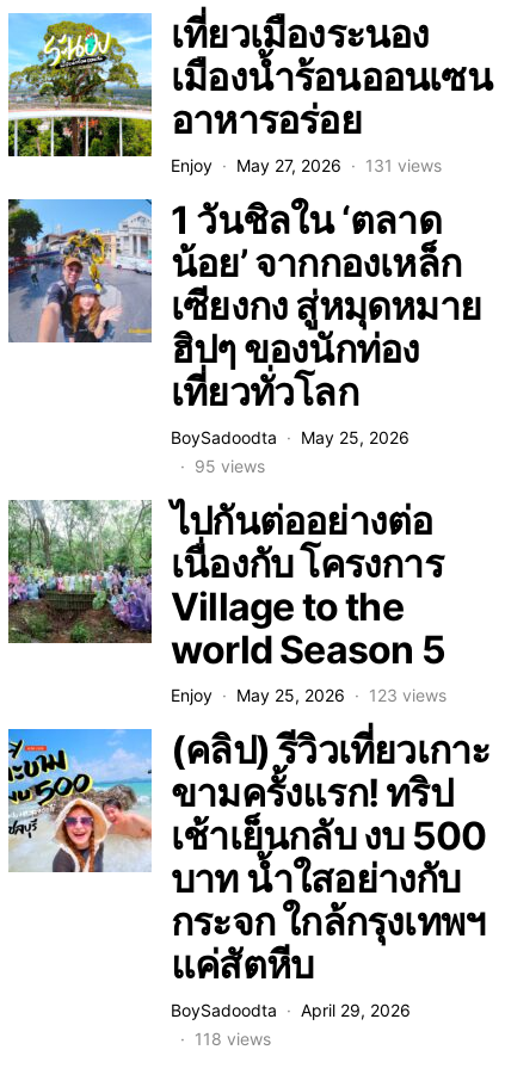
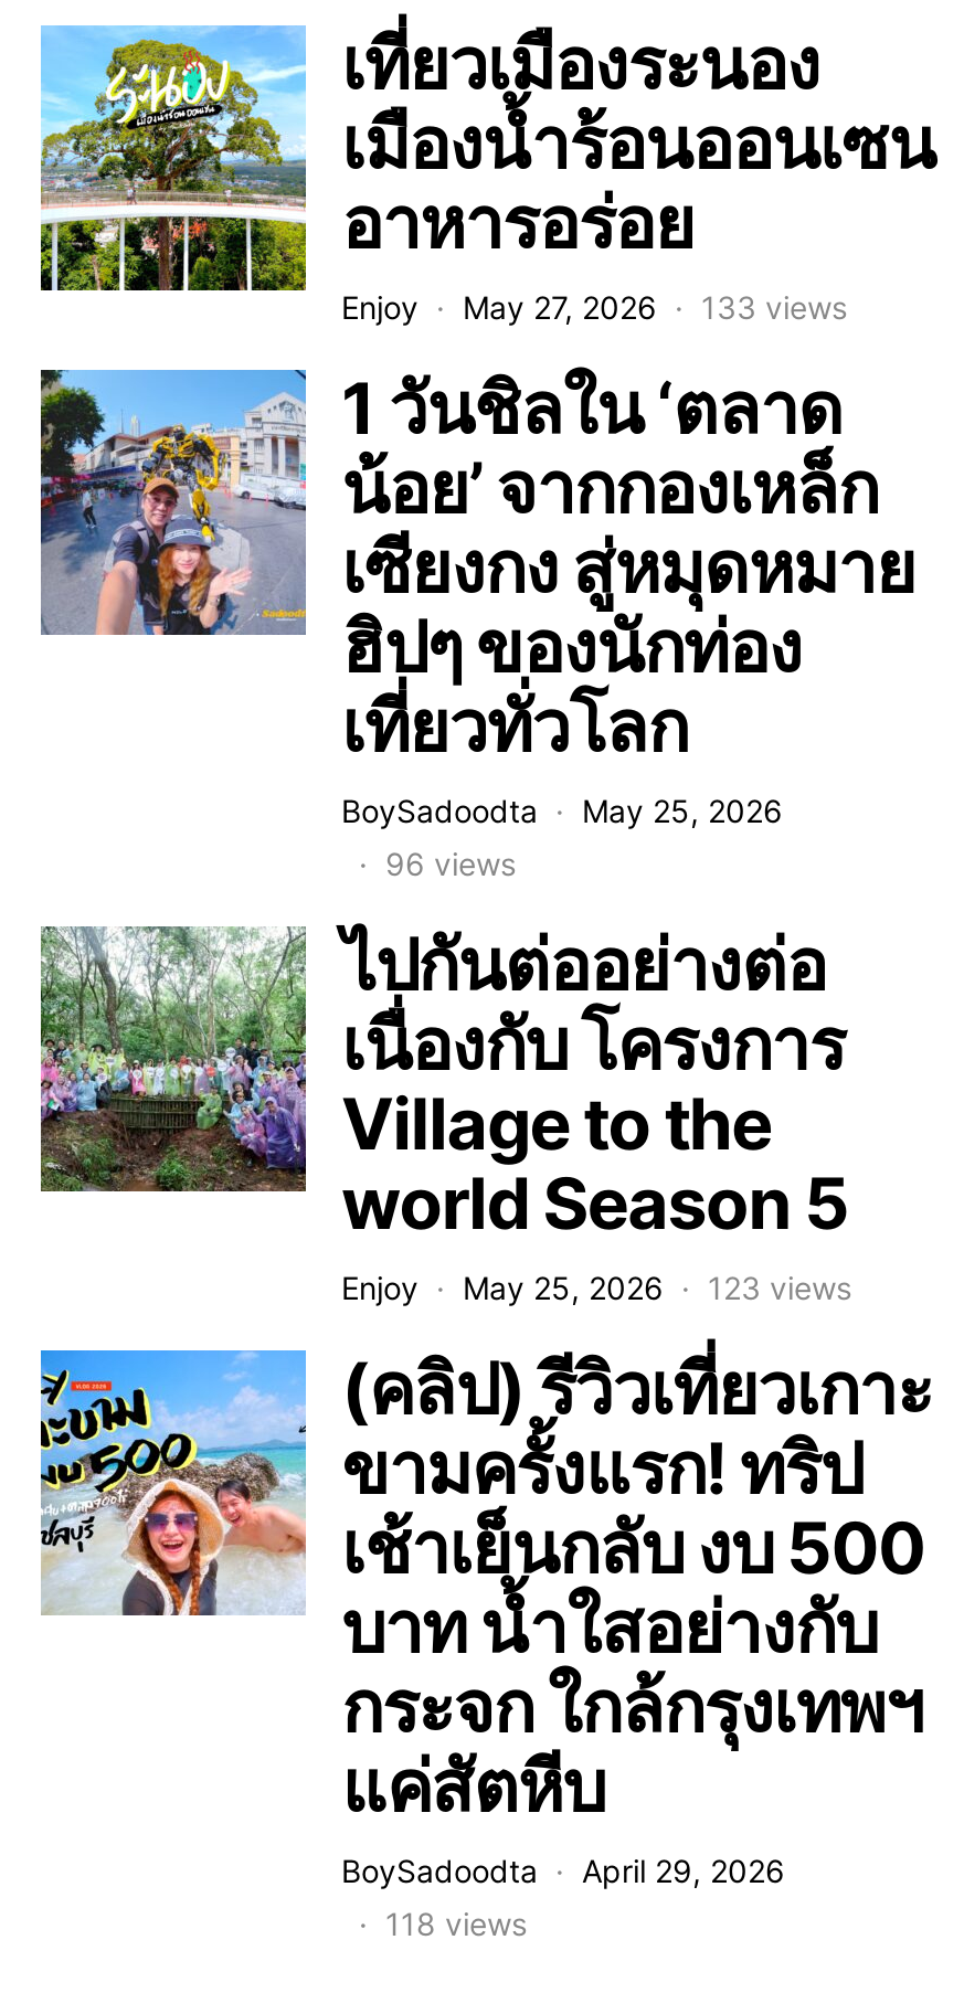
- Enjoy May 27, 2026 131 views
+ Enjoy May 27, 2026 133 views

- 95 views
+ 96 views
